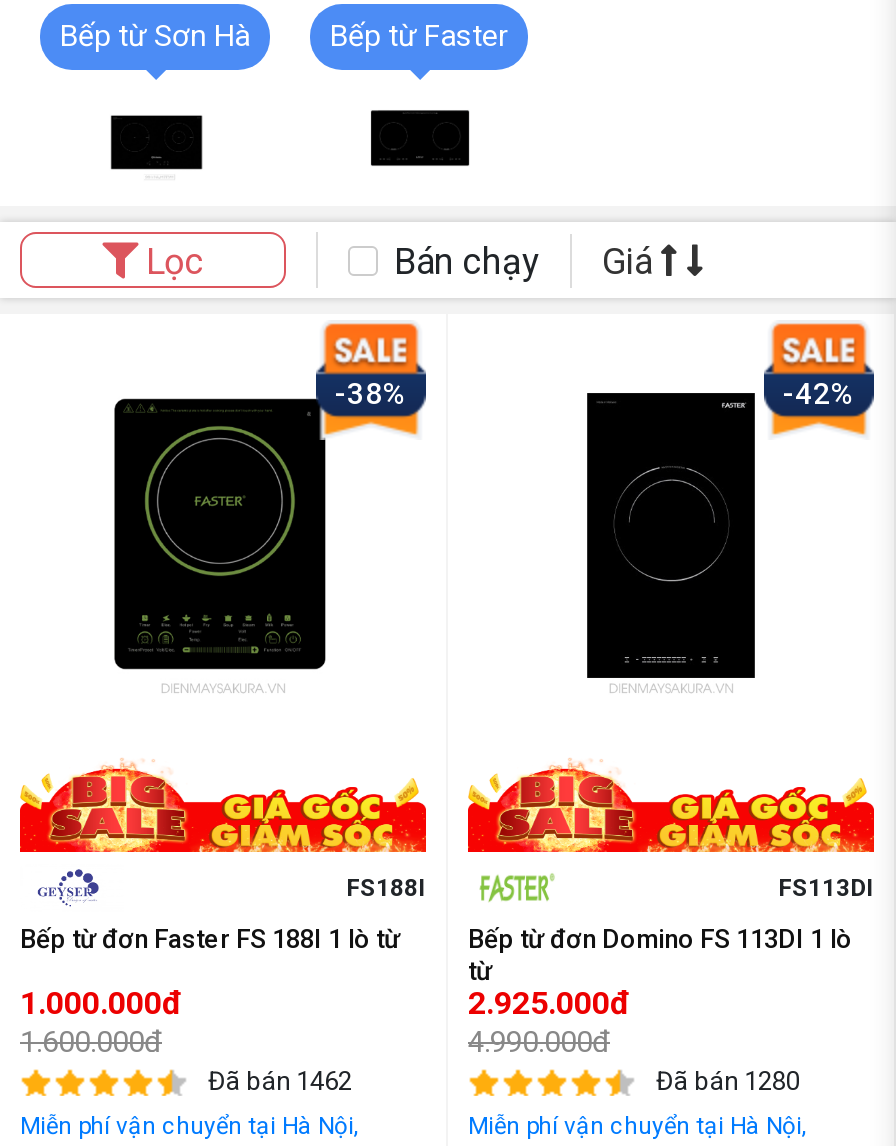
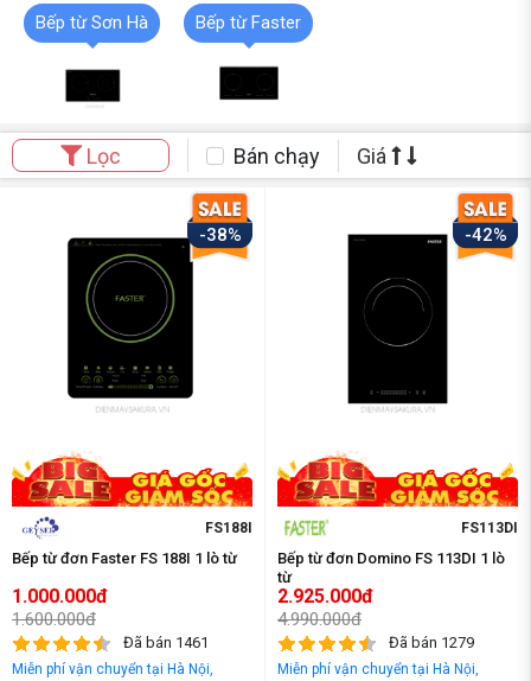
- Đã bán 1462
+ Đã bán 1461

- Đã bán 1280
+ Đã bán 1279
